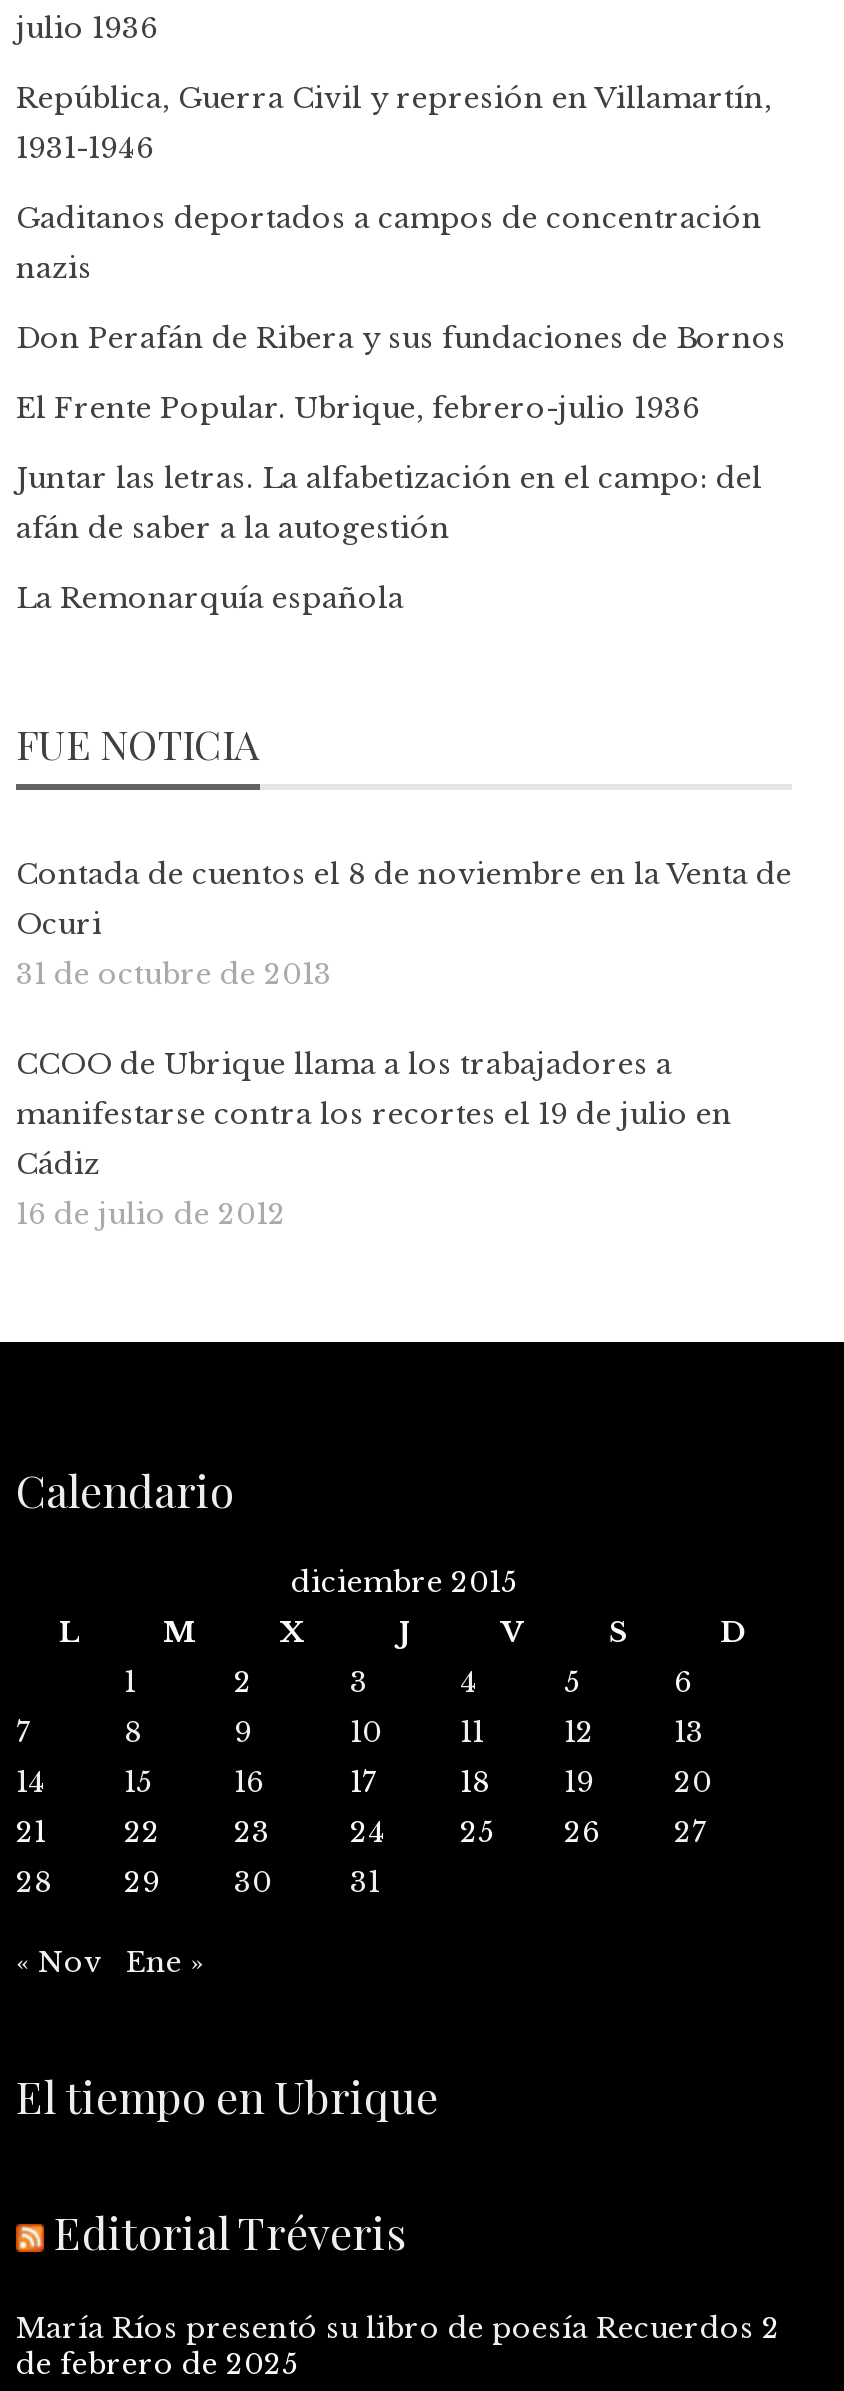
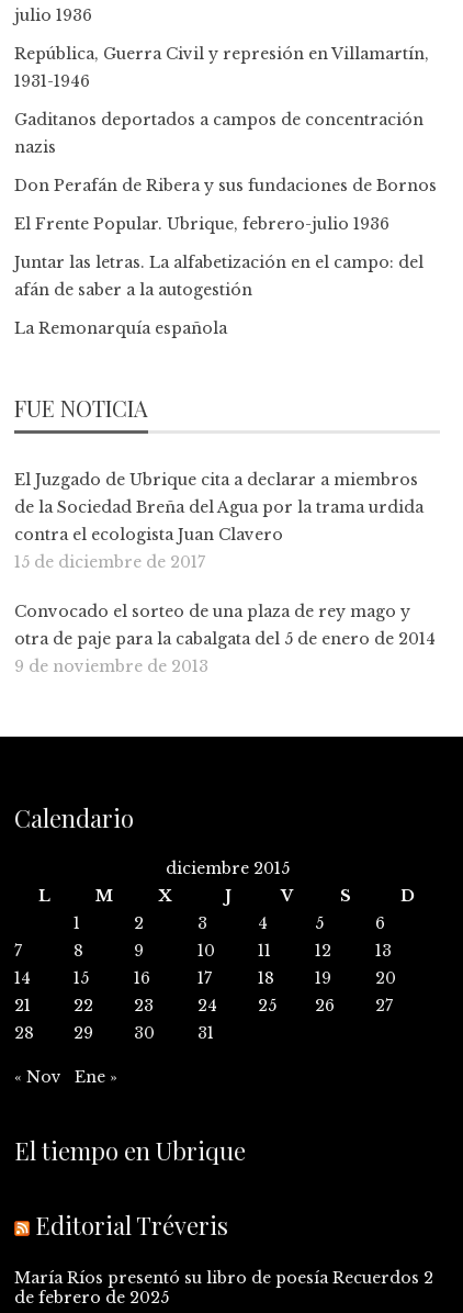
- Contada de cuentos el 8 de noviembre en la Venta de
- Ocuri
- 31 de octubre de 2013
+ El Juzgado de Ubrique cita a declarar a miembros
+ de la Sociedad Breña del Agua por la trama urdida
+ contra el ecologista Juan Clavero
+ 15 de diciembre de 2017

- CCOO de Ubrique llama a los trabajadores a
- manifestarse contra los recortes el 19 de julio en
- Cádiz
- 16 de julio de 2012
+ Convocado el sorteo de una plaza de rey mago y
+ otra de paje para la cabalgata del 5 de enero de 2014
+ 9 de noviembre de 2013
